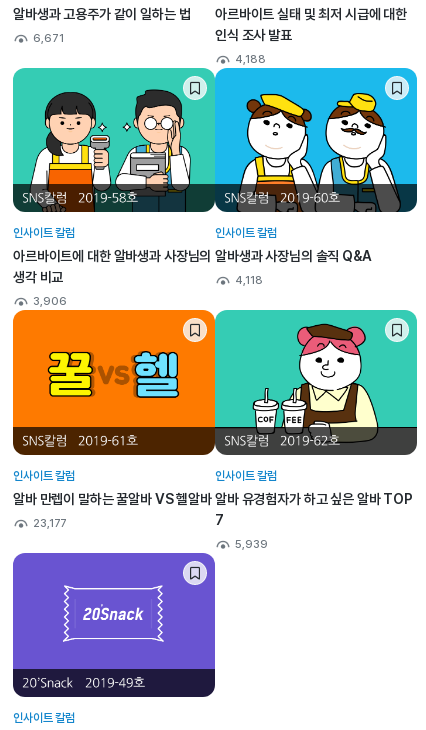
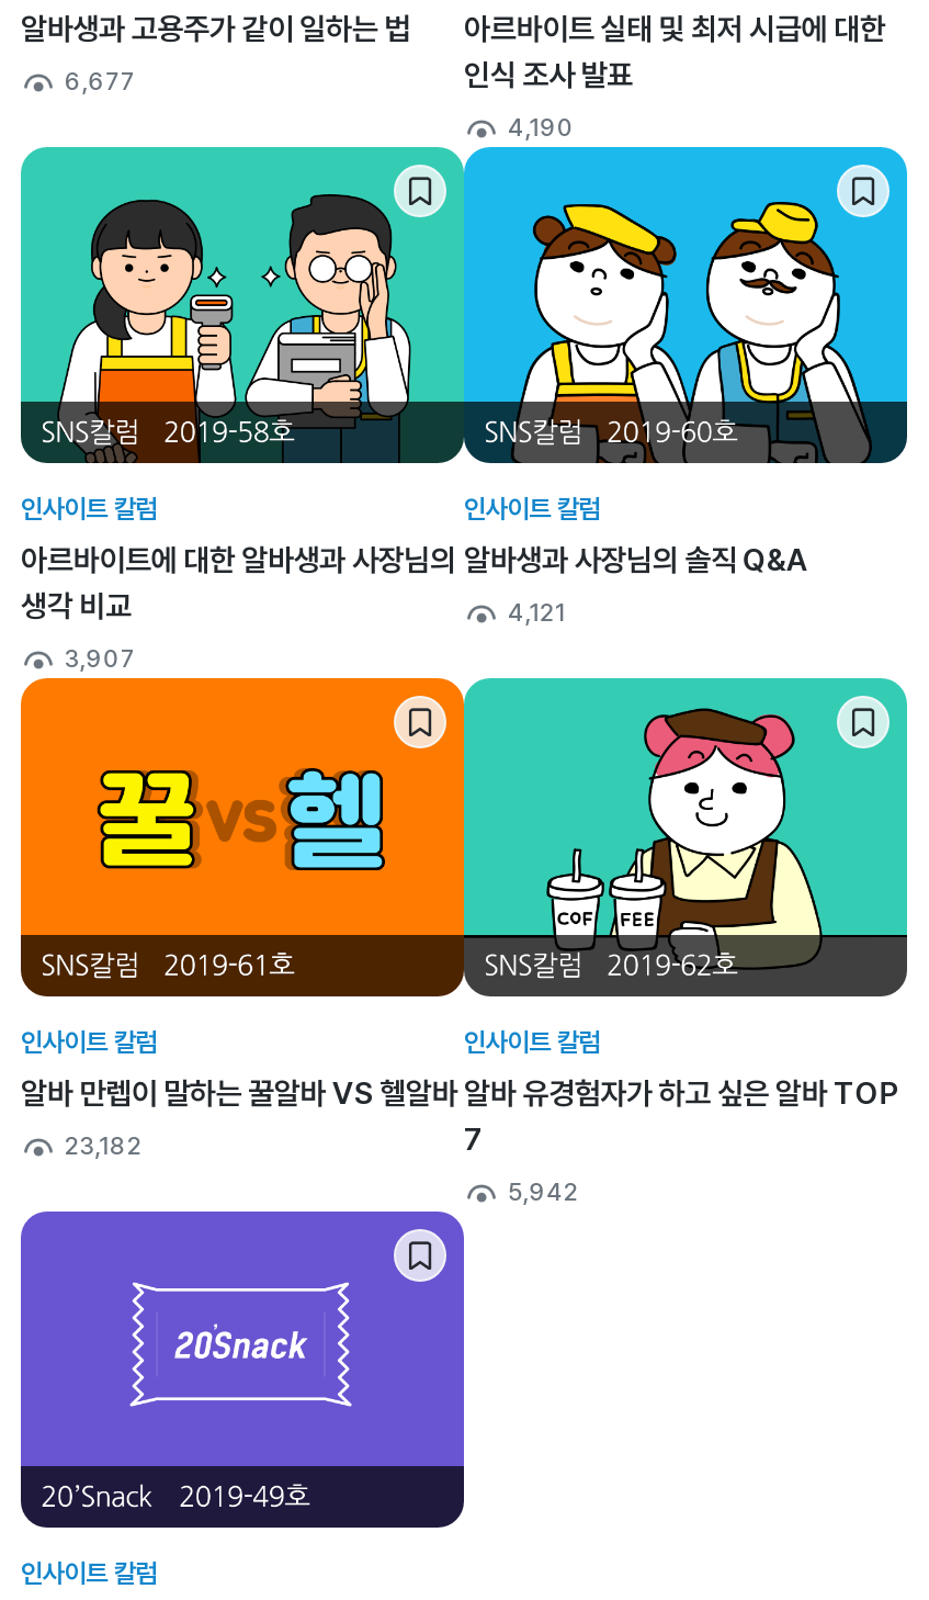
- 6,671
+ 6,677

- 4,188
+ 4,190

- 4,118
+ 4,121

- 3,906
+ 3,907

- 23,177
+ 23,182

- 5,939
+ 5,942
